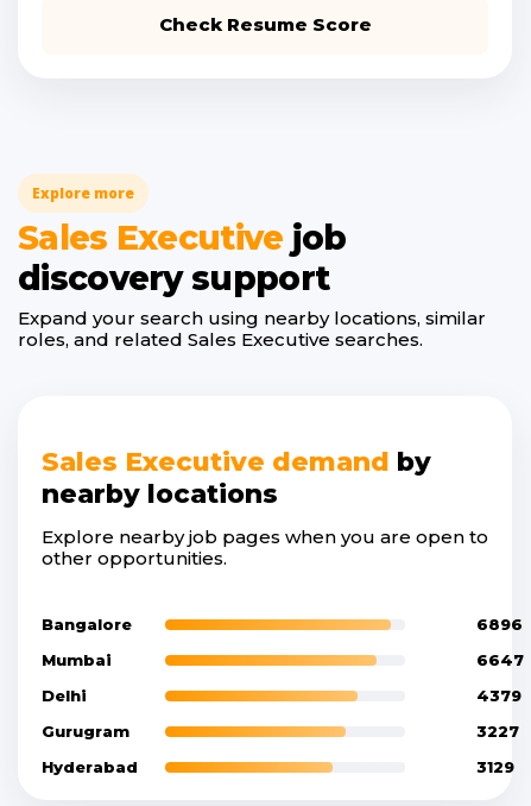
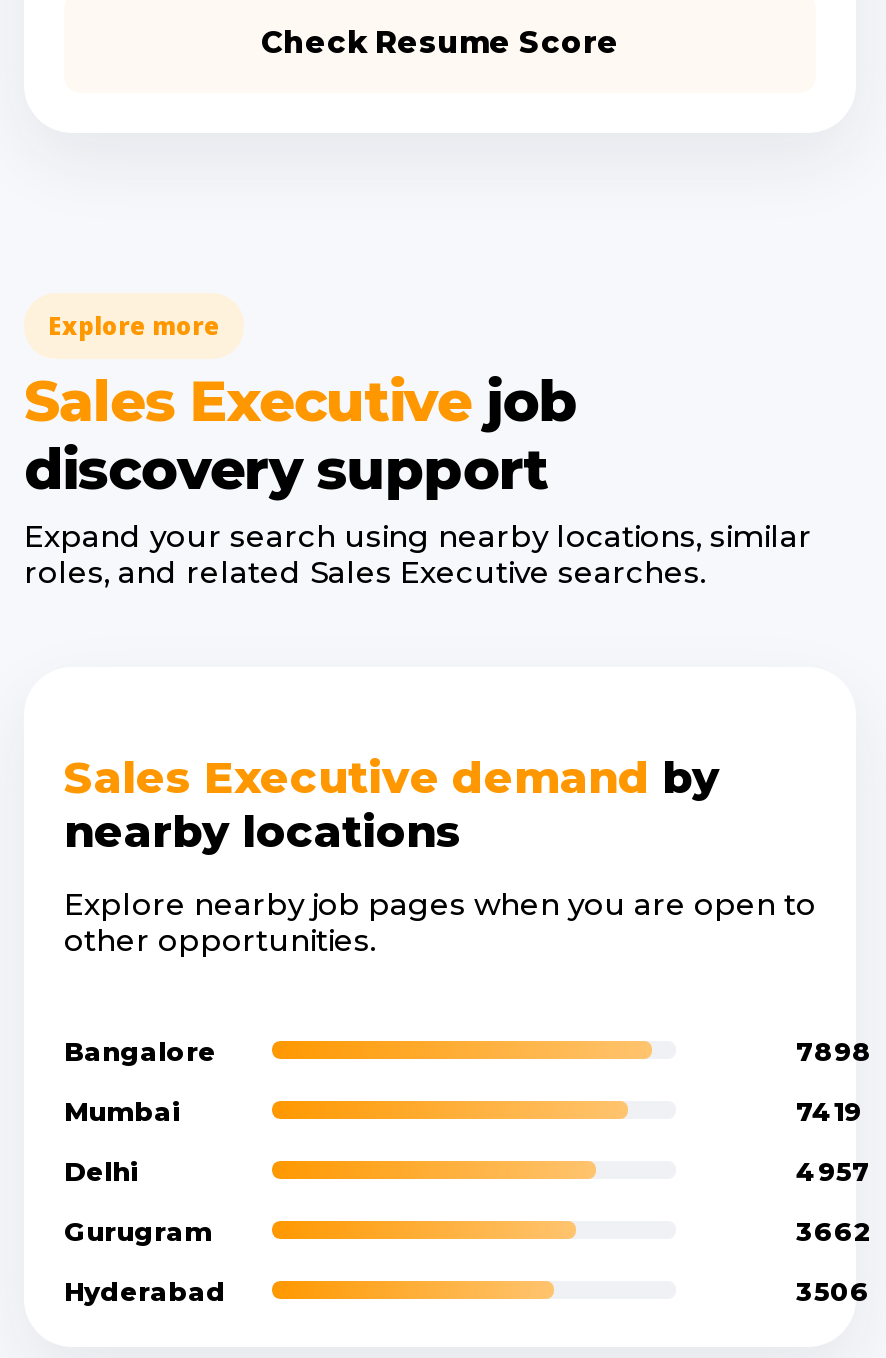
- 6896
+ 7898

- 6647
+ 7419

- 4379
+ 4957

- 3227
+ 3662

- 3129
+ 3506
